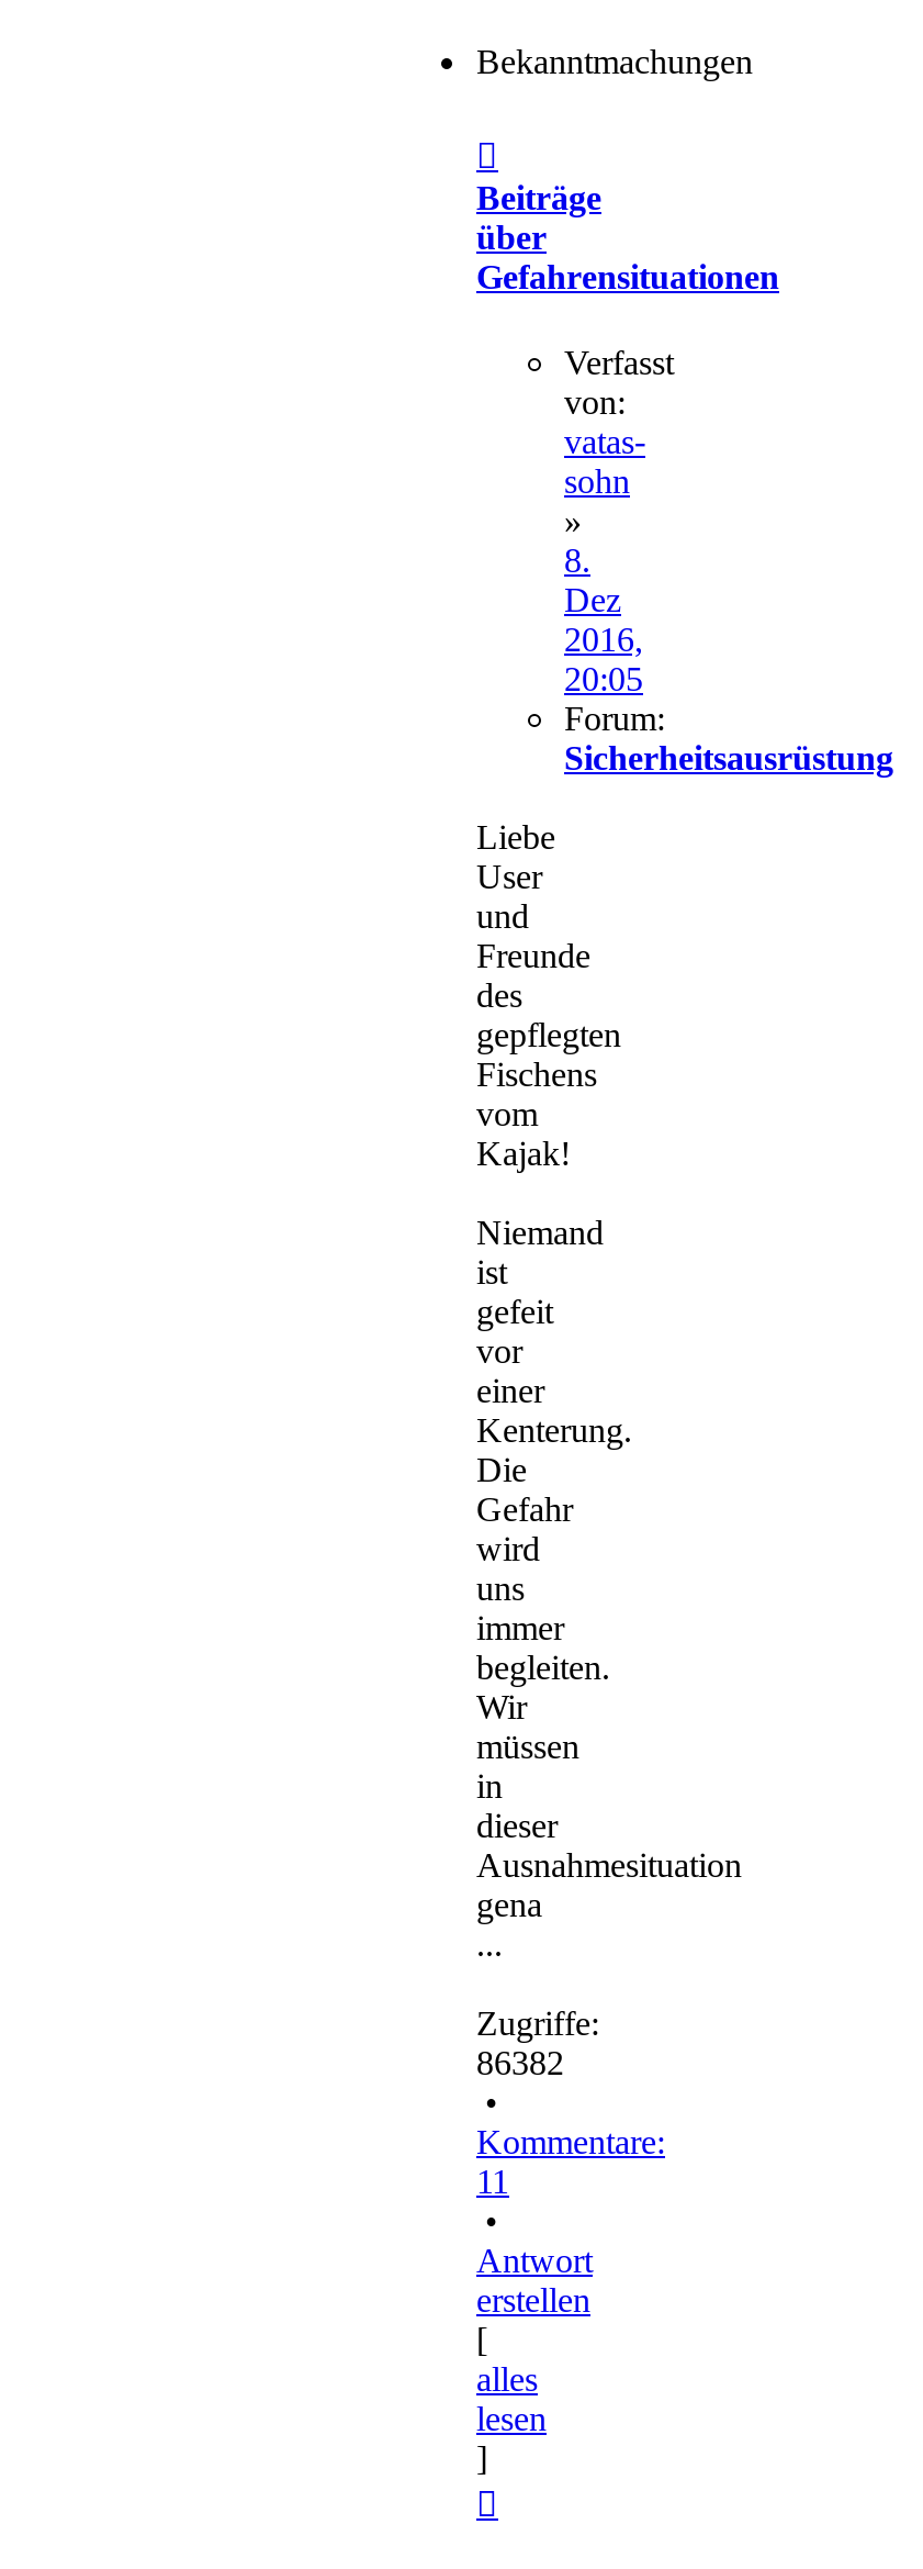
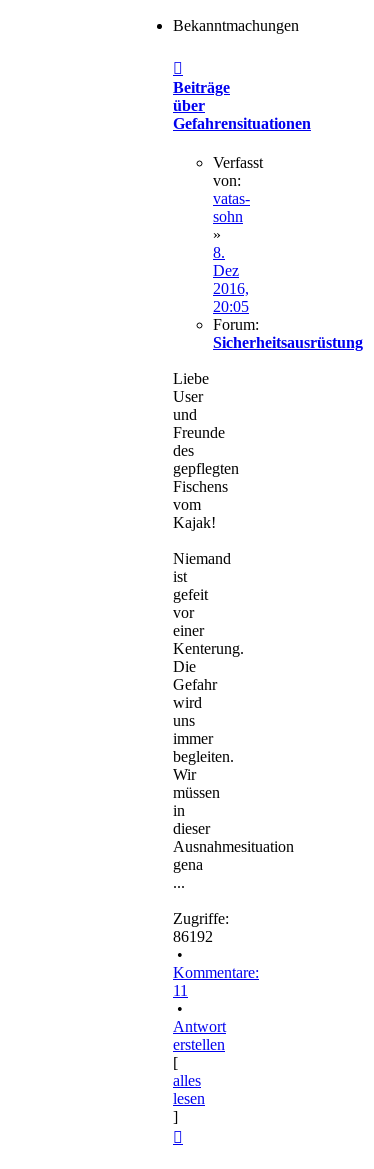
- 86382
+ 86192
